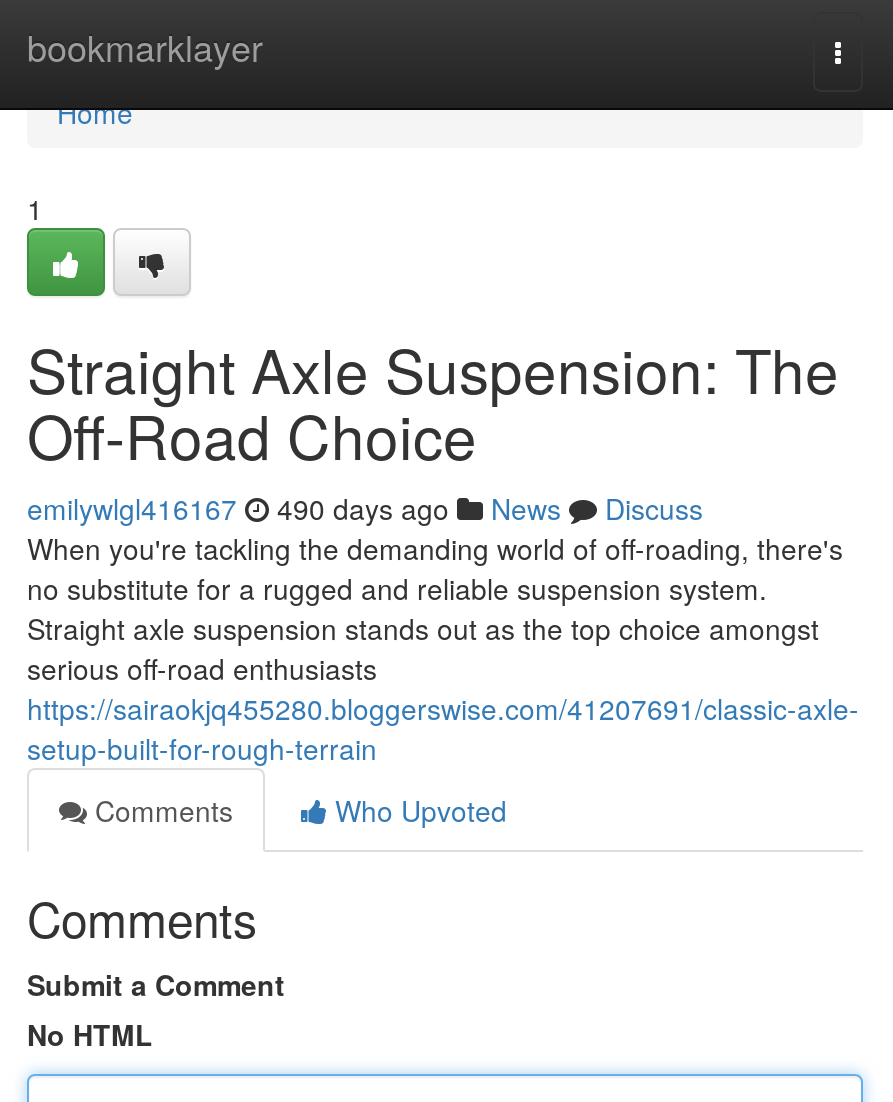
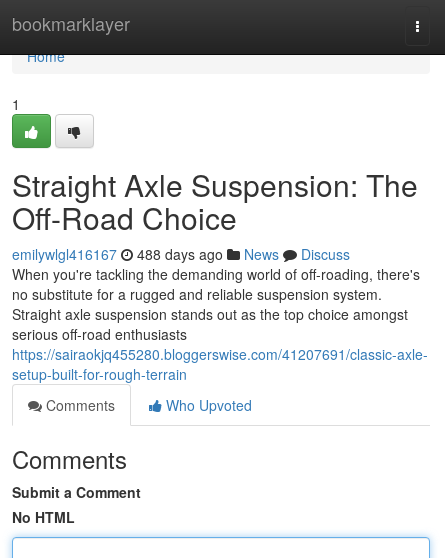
- emilywlgl416167 490 days ago News Discuss
+ emilywlgl416167 488 days ago News Discuss
